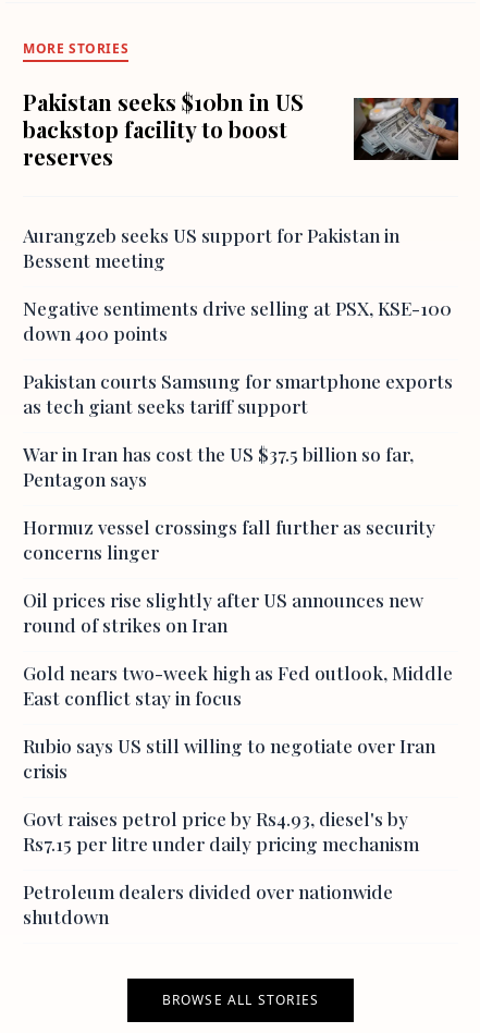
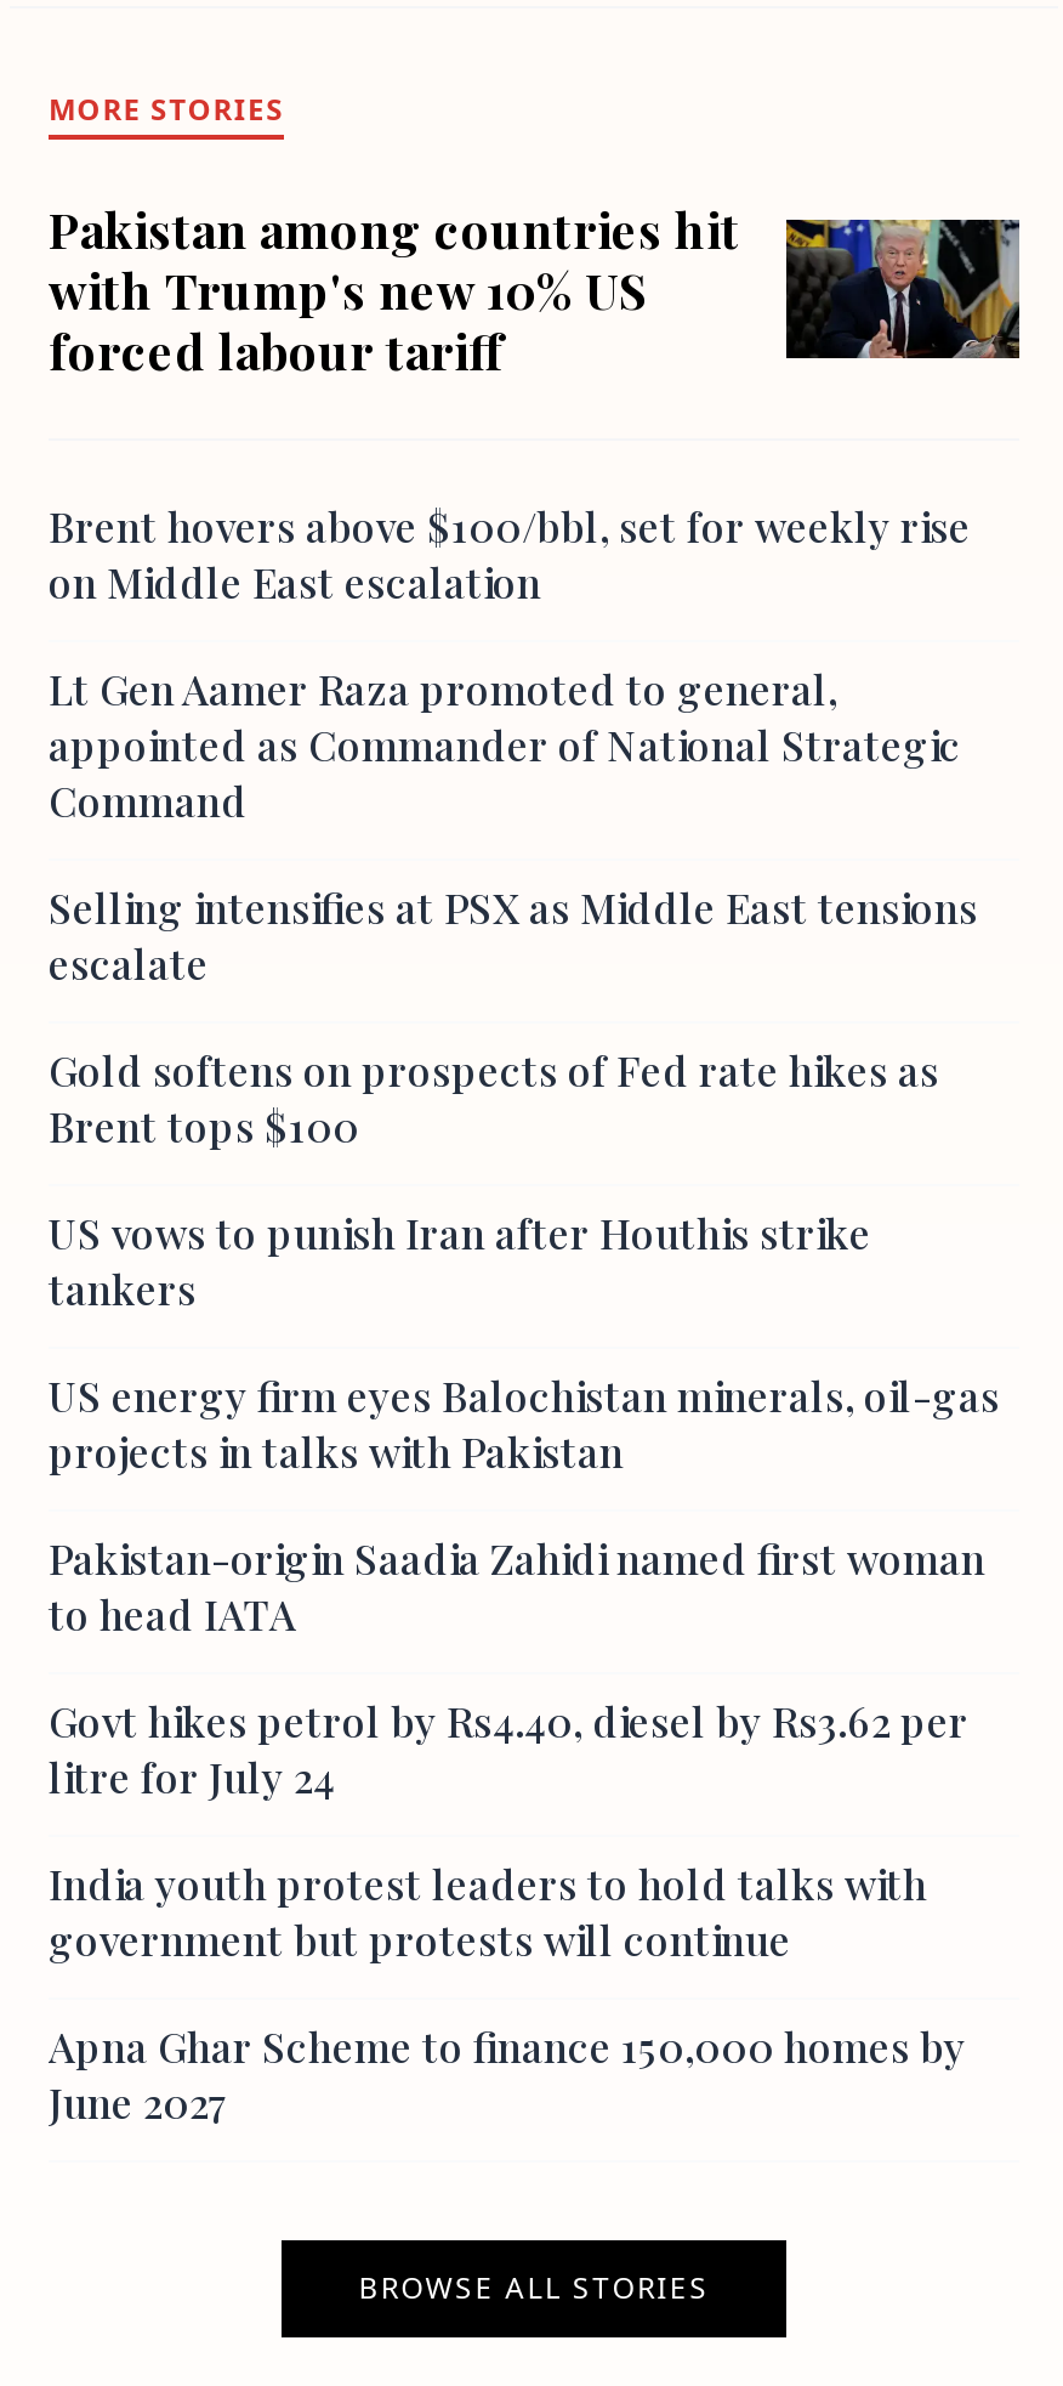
- Pakistan seeks $10bn in US
- backstop facility to boost
- reserves
+ Pakistan among countries hit
+ with Trump's new 10% US
+ forced labour tariff

- [image]
+ [image]

- Aurangzeb seeks US support for Pakistan in
- Bessent meeting
+ Brent hovers above $100/bbl, set for weekly rise
+ on Middle East escalation

- Negative sentiments drive selling at PSX, KSE-100
- down 400 points
+ Lt Gen Aamer Raza promoted to general,
+ appointed as Commander of National Strategic
+ Command

- Pakistan courts Samsung for smartphone exports
- as tech giant seeks tariff support
+ Selling intensifies at PSX as Middle East tensions
+ escalate

- War in Iran has cost the US $37.5 billion so far,
- Pentagon says
+ Gold softens on prospects of Fed rate hikes as
+ Brent tops $100

- Hormuz vessel crossings fall further as security
- concerns linger
+ US vows to punish Iran after Houthis strike
+ tankers

- Oil prices rise slightly after US announces new
- round of strikes on Iran
+ US energy firm eyes Balochistan minerals, oil-gas
+ projects in talks with Pakistan

- Gold nears two-week high as Fed outlook, Middle
- East conflict stay in focus
+ Pakistan-origin Saadia Zahidi named first woman
+ to head IATA

- Rubio says US still willing to negotiate over Iran
- crisis
+ Govt hikes petrol by Rs4.40, diesel by Rs3.62 per
+ litre for July 24

- Govt raises petrol price by Rs4.93, diesel's by
- Rs7.15 per litre under daily pricing mechanism
+ India youth protest leaders to hold talks with
+ government but protests will continue

- Petroleum dealers divided over nationwide
- shutdown
+ Apna Ghar Scheme to finance 150,000 homes by
+ June 2027
